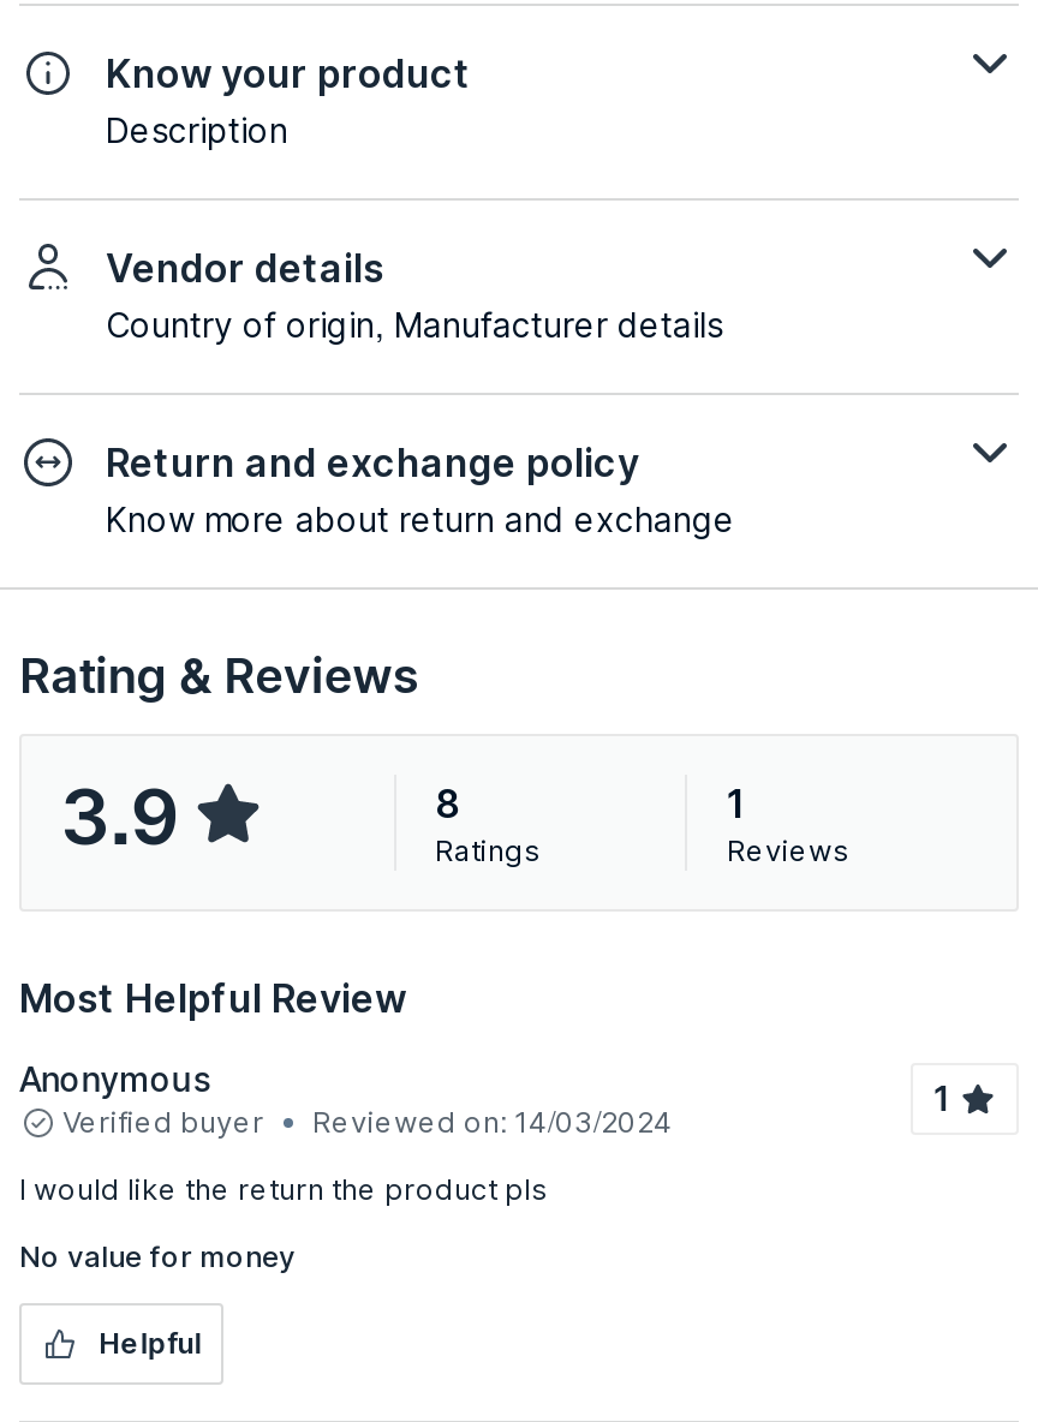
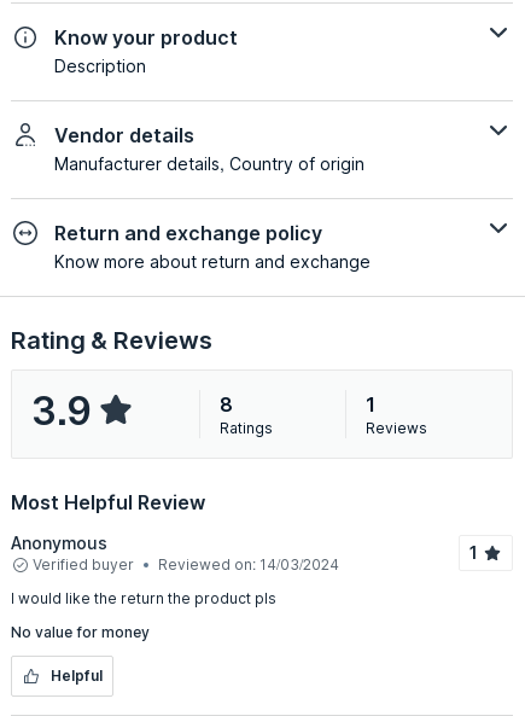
- Country of origin, Manufacturer details
+ Manufacturer details, Country of origin
